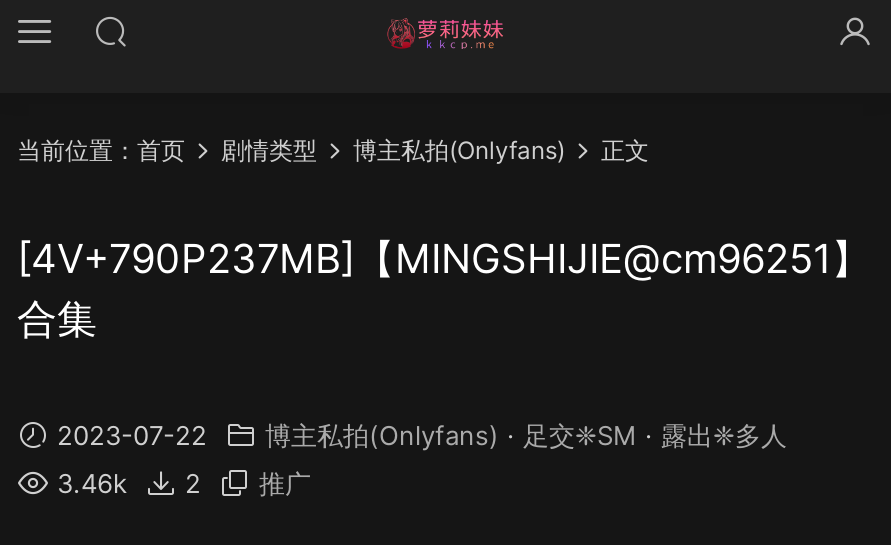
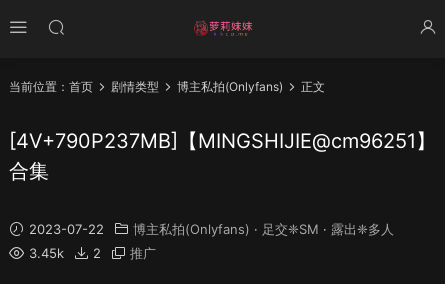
- 3.46k 2 推广
+ 3.45k 2 推广
